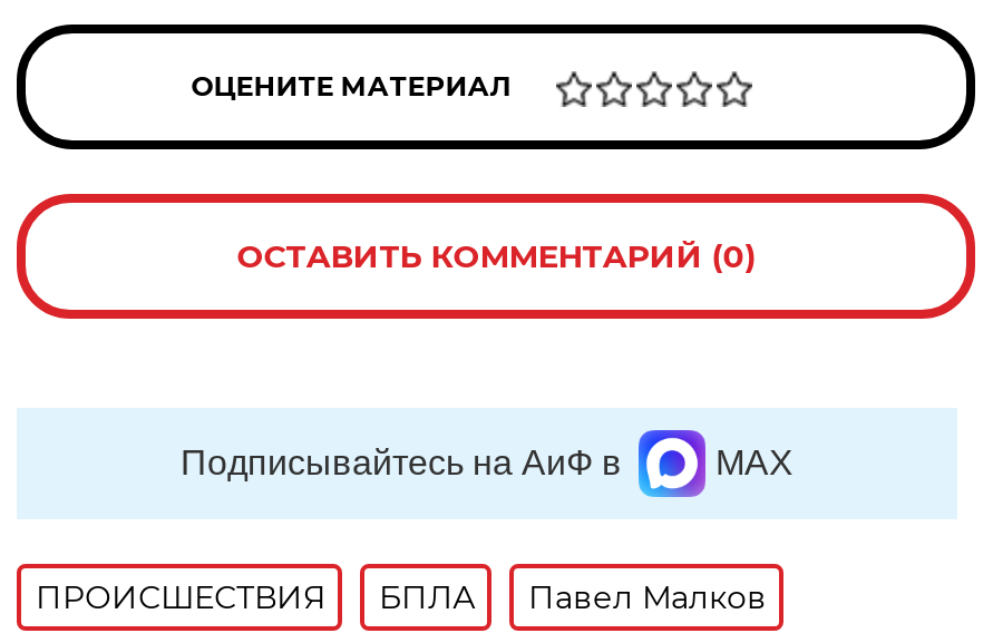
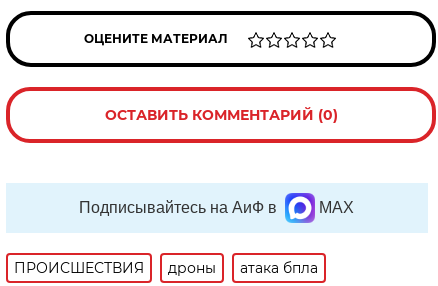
- БПЛА
- Павел Малков
+ дроны
+ атака бпла
